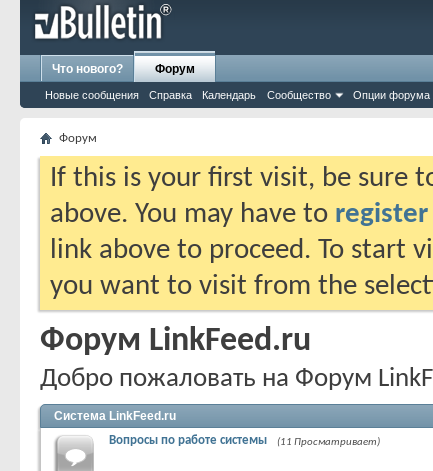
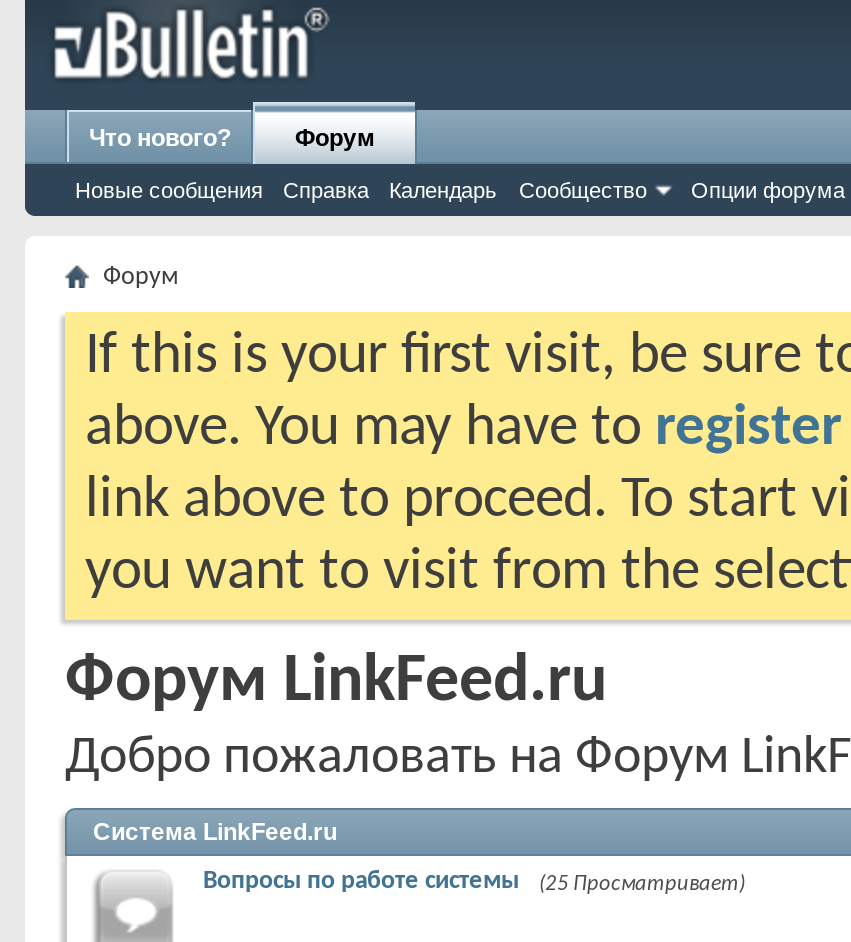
- (11 Просматривает)
+ (25 Просматривает)
